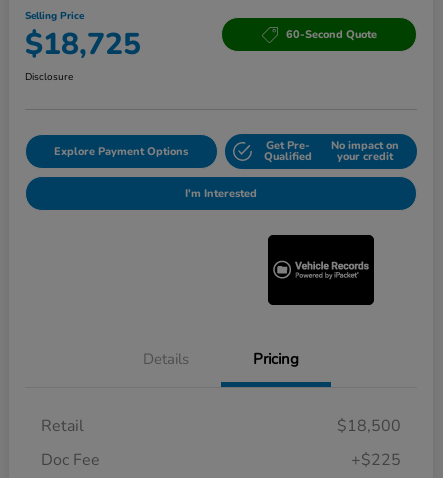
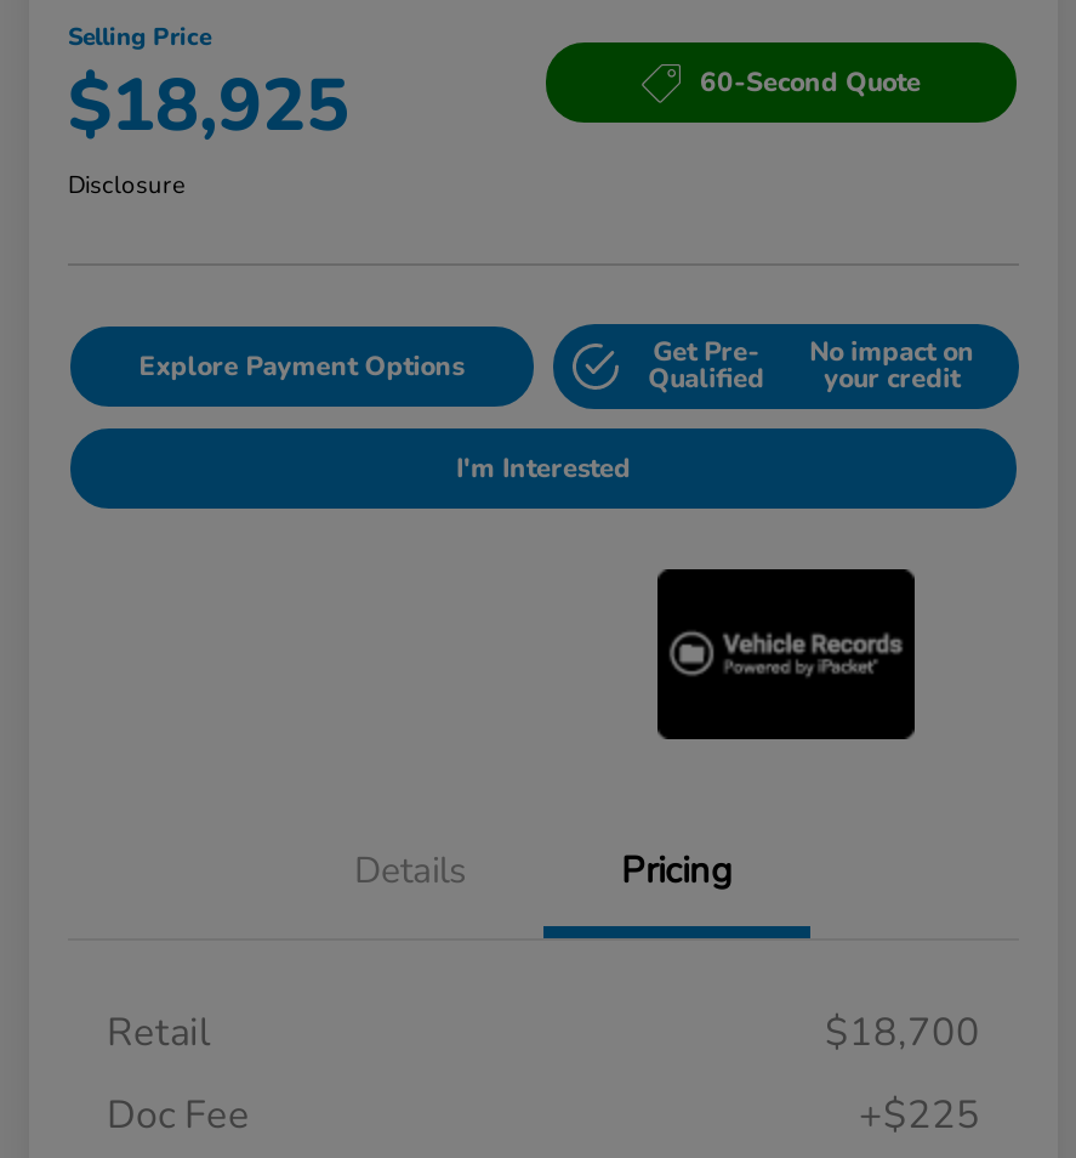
- $18,725
+ $18,925

- $18,500
+ $18,700
